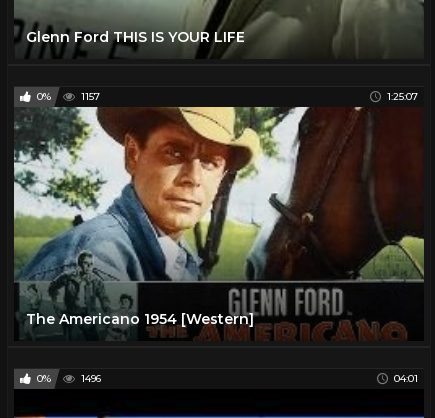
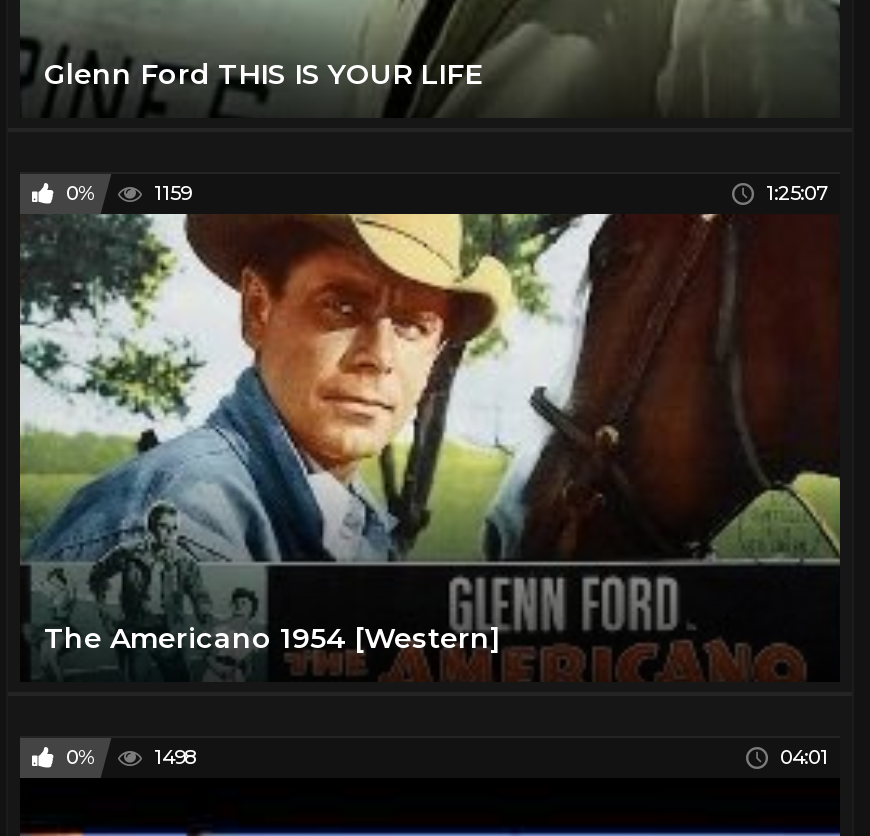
- 1157
+ 1159

- 1496
+ 1498
